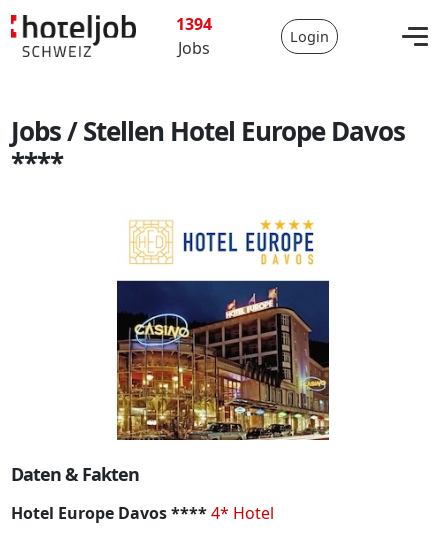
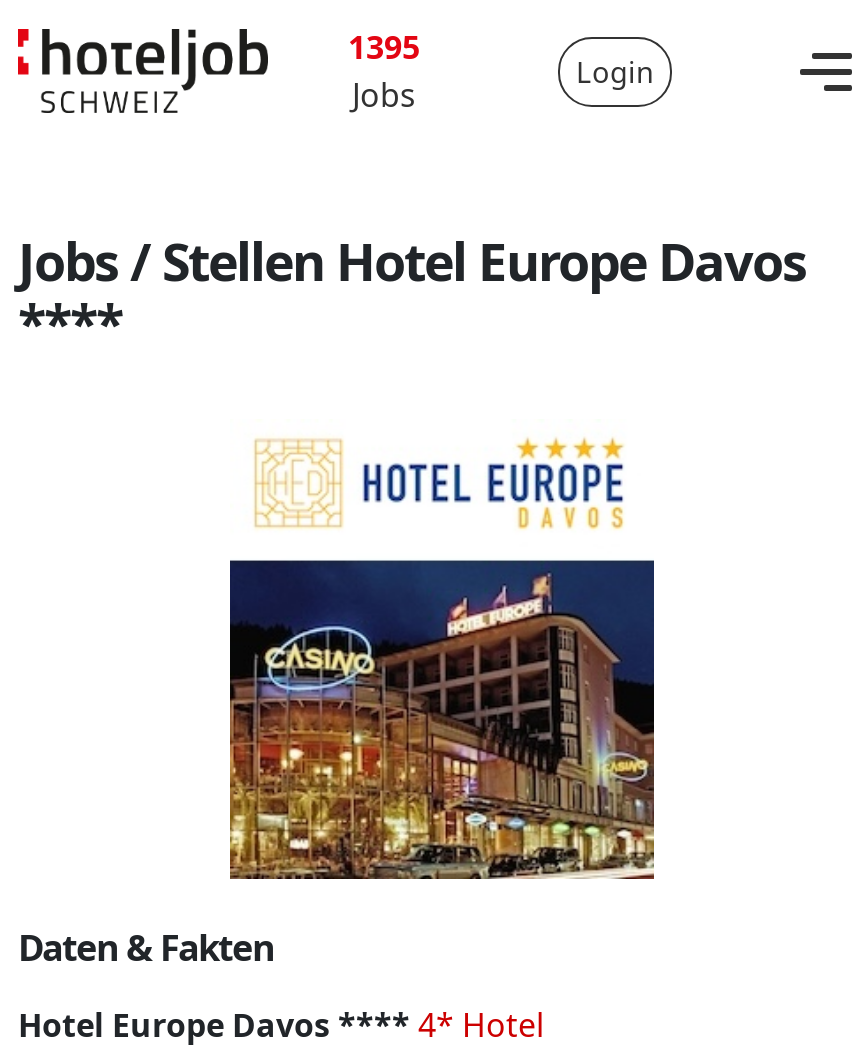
- 1394
+ 1395
